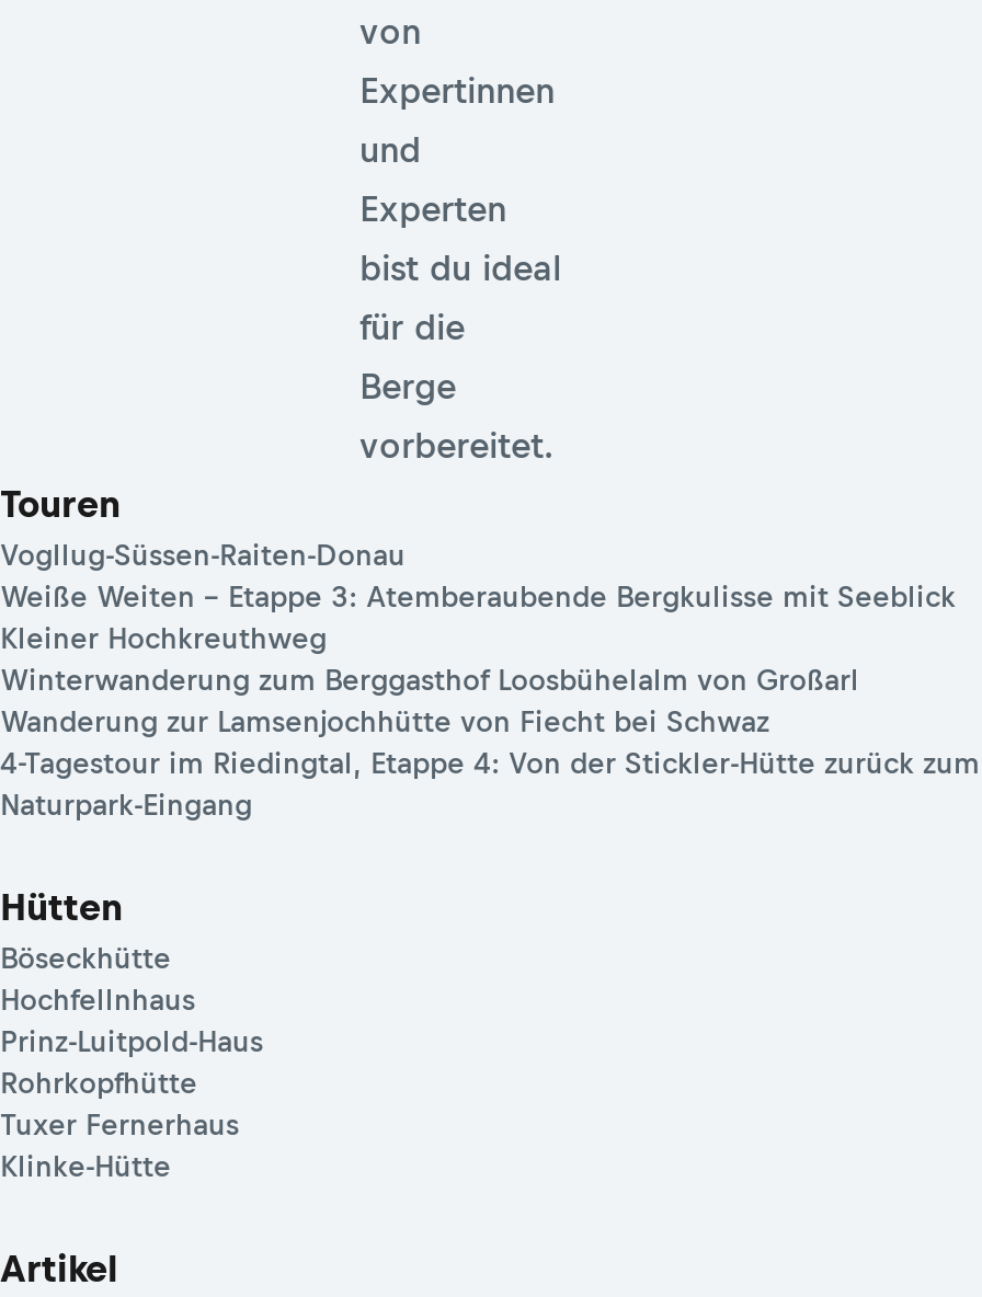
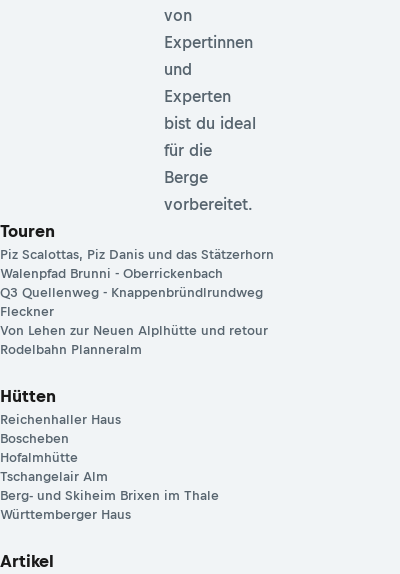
- Vogllug-Süssen-Raiten-Donau
- Weiße Weiten – Etappe 3: Atemberaubende Bergkulisse mit Seeblick
- Kleiner Hochkreuthweg
- Winterwanderung zum Berggasthof Loosbühelalm von Großarl
- Wanderung zur Lamsenjochhütte von Fiecht bei Schwaz
- 4-Tagestour im Riedingtal, Etappe 4: Von der Stickler-Hütte zurück zum
- Naturpark-Eingang
+ Piz Scalottas, Piz Danis und das Stätzerhorn
+ Walenpfad Brunni - Oberrickenbach
+ Q3 Quellenweg - Knappenbründlrundweg
+ Fleckner
+ Von Lehen zur Neuen Alplhütte und retour
+ Rodelbahn Planneralm

- Böseckhütte
- Hochfellnhaus
- Prinz-Luitpold-Haus
- Rohrkopfhütte
- Tuxer Fernerhaus
- Klinke-Hütte
+ Reichenhaller Haus
+ Boscheben
+ Hofalmhütte
+ Tschangelair Alm
+ Berg- und Skiheim Brixen im Thale
+ Württemberger Haus
